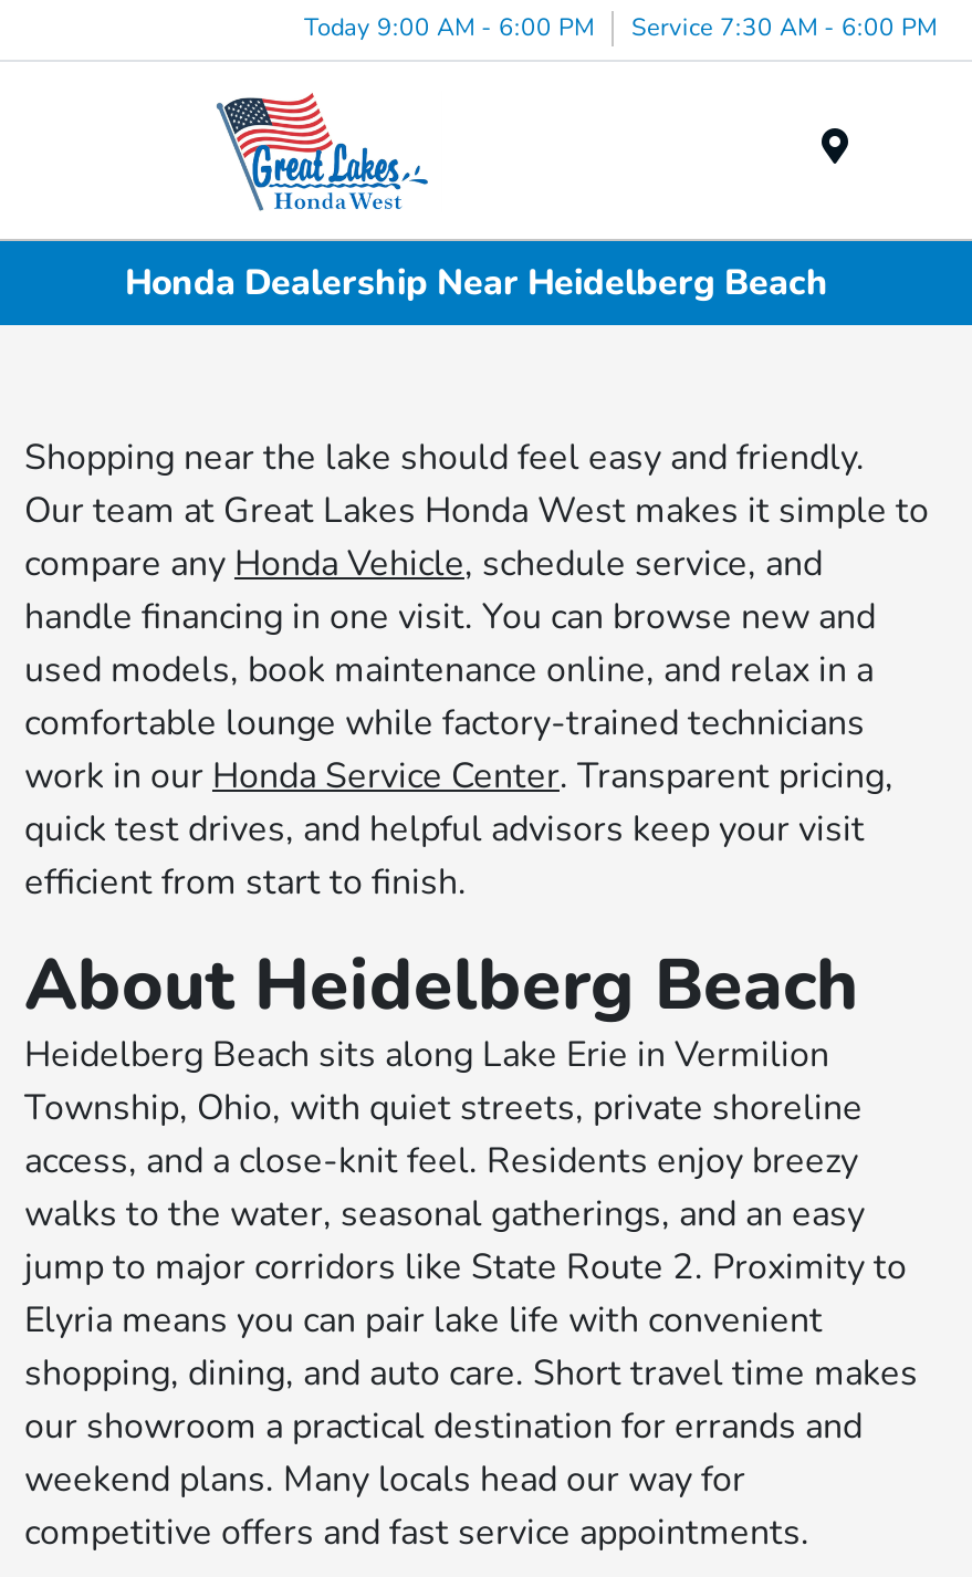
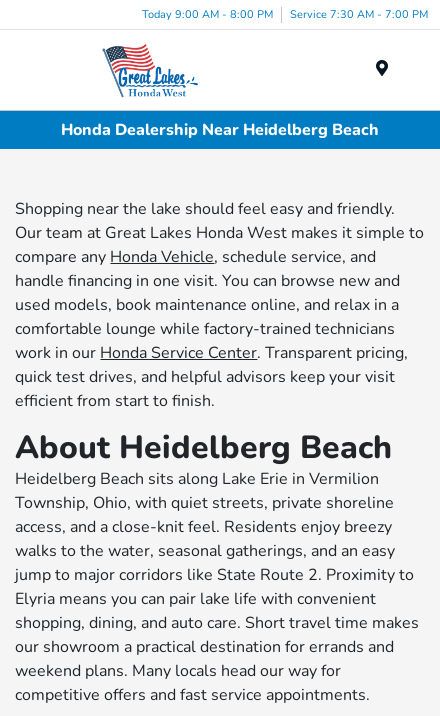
- Today 9:00 AM - 6:00 PM
+ Today 9:00 AM - 8:00 PM

- Service 7:30 AM - 6:00 PM
+ Service 7:30 AM - 7:00 PM
